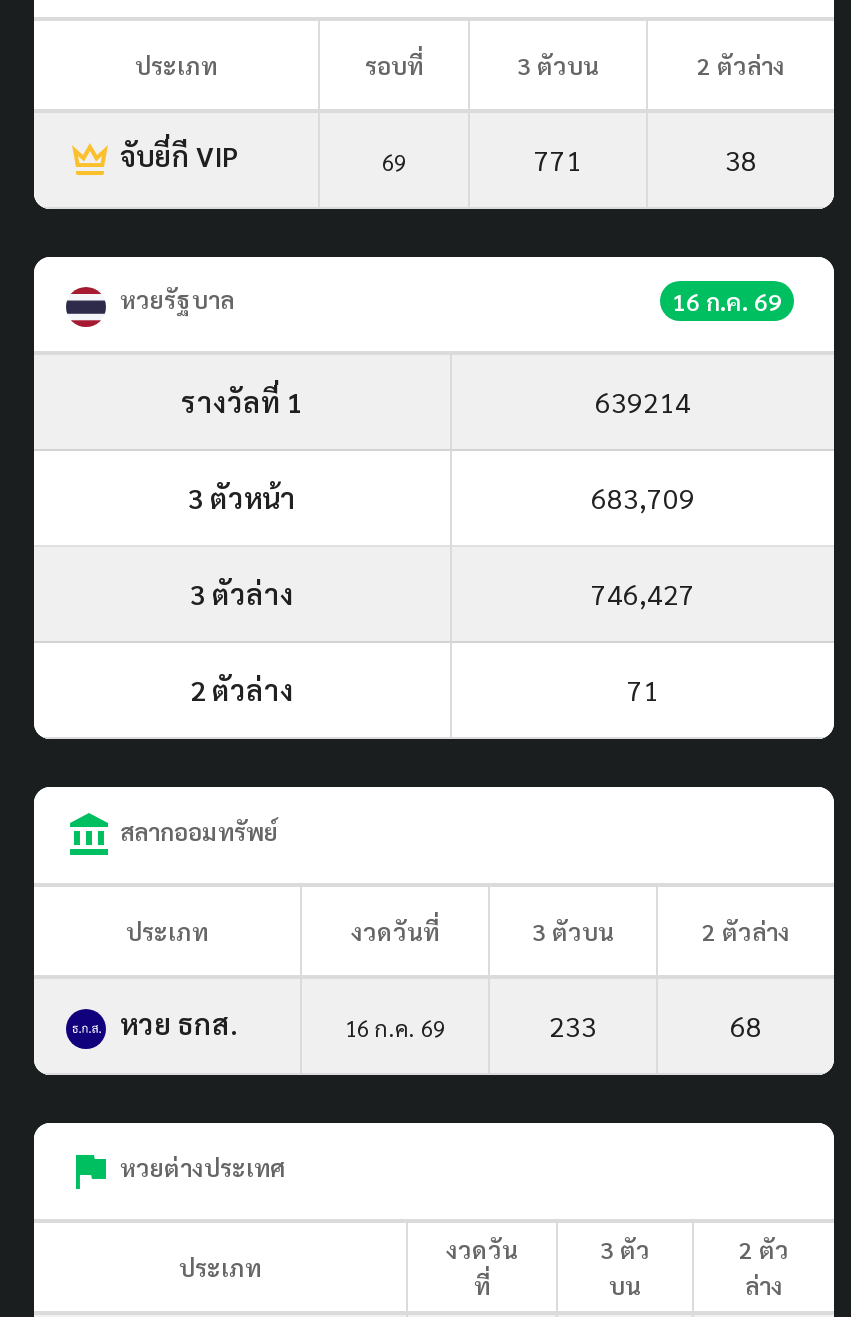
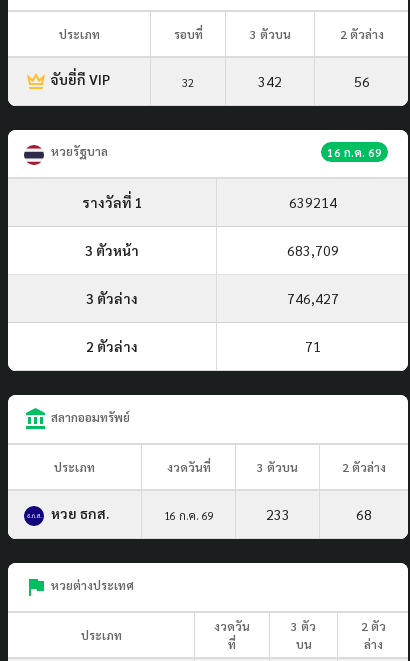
- 69
+ 32

- 771
+ 342

- 38
+ 56
